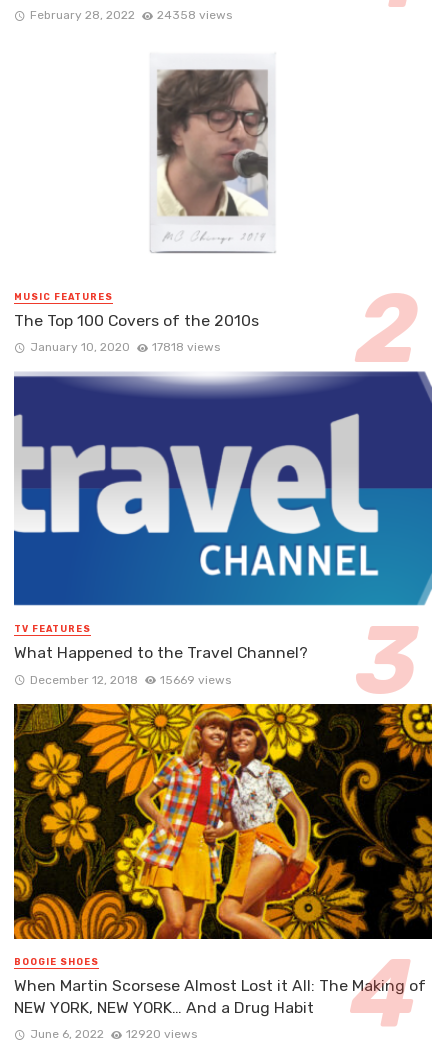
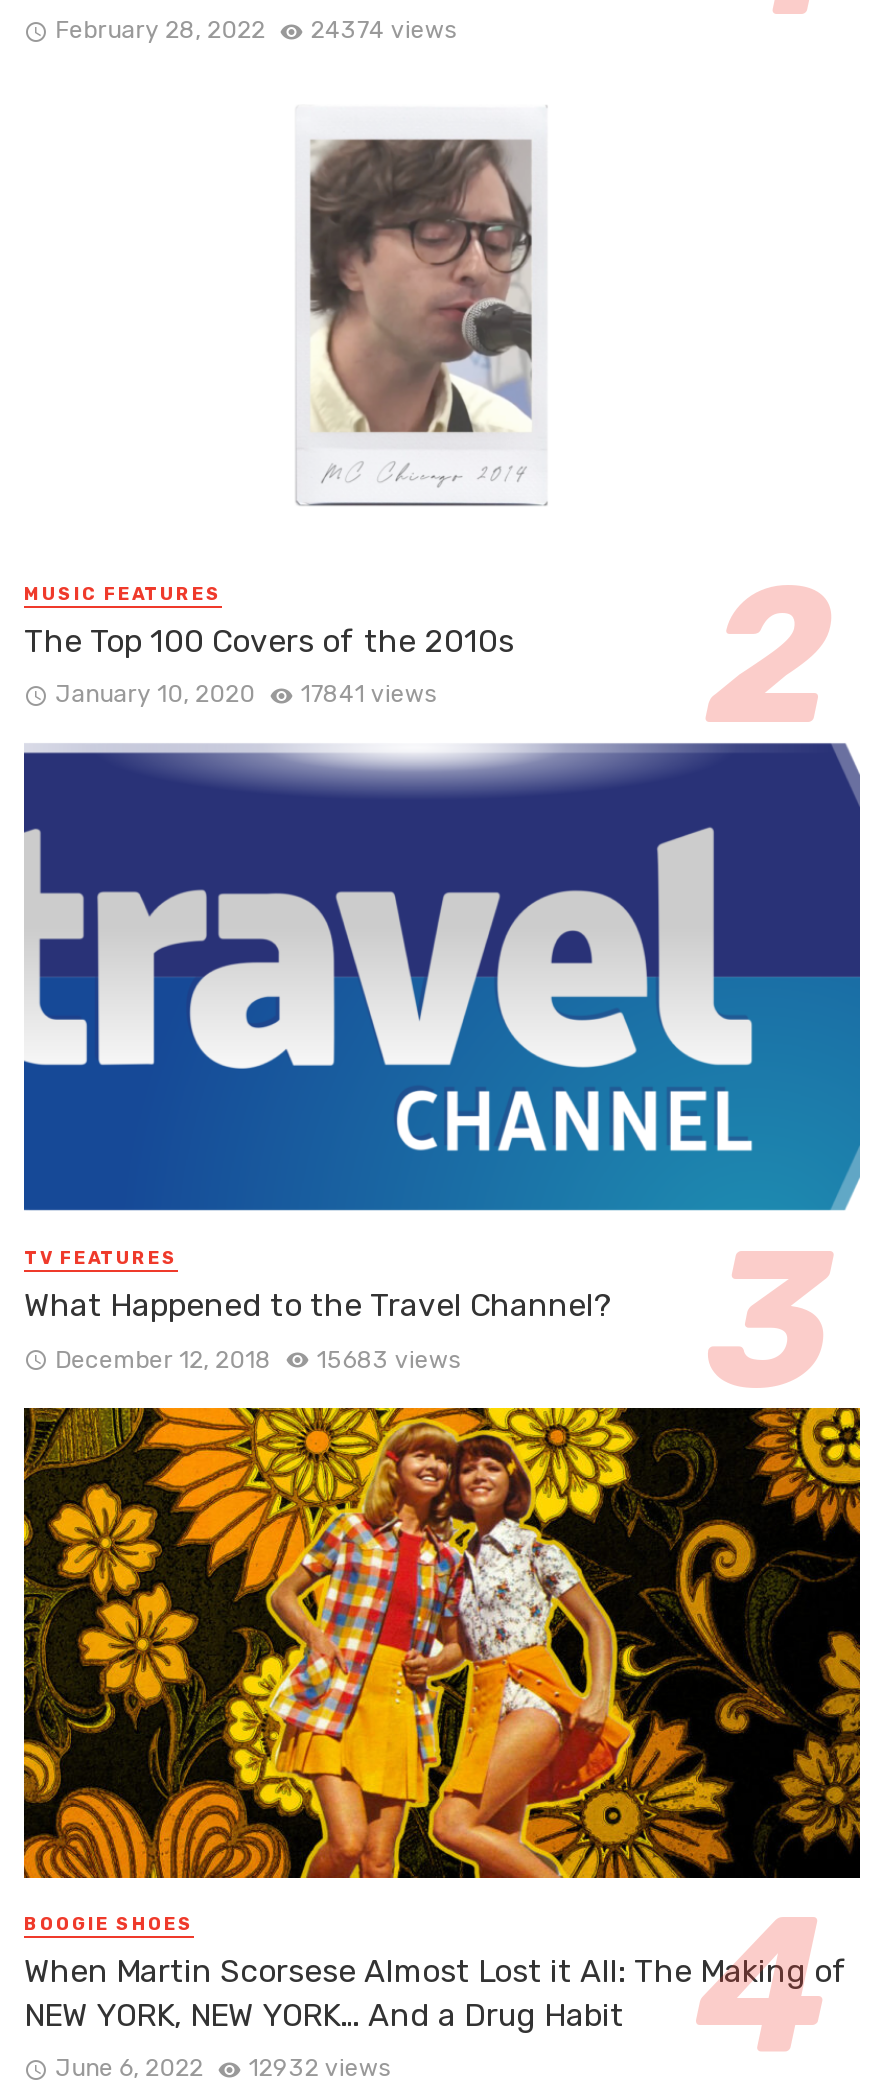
- February 28, 2022 24358 views
+ February 28, 2022 24374 views

- January 10, 2020 17818 views
+ January 10, 2020 17841 views

- December 12, 2018 15669 views
+ December 12, 2018 15683 views

- June 6, 2022 12920 views
+ June 6, 2022 12932 views
